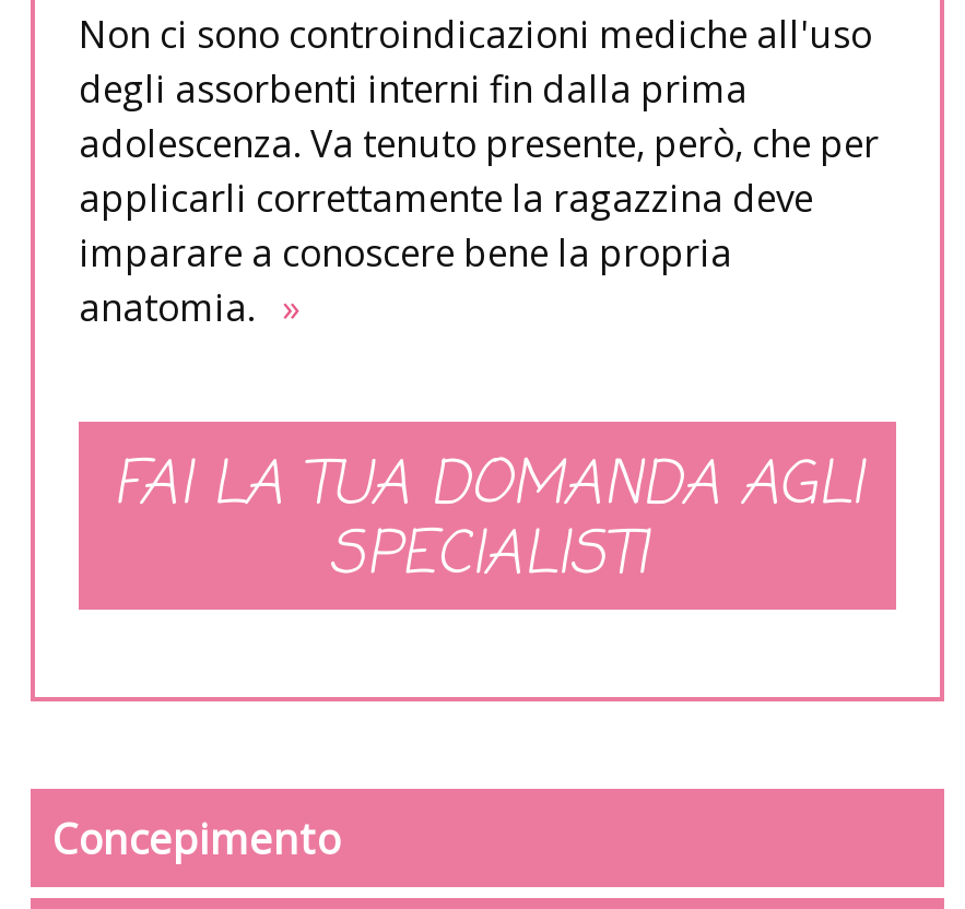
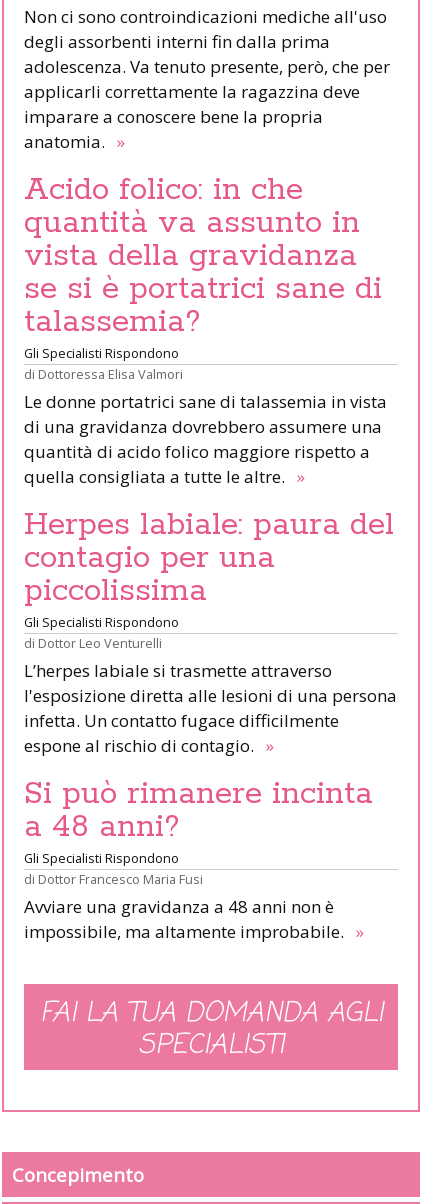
+ Acido folico: in che
+ quantità va assunto in
+ vista della gravidanza
+ se si è portatrici sane di
+ talassemia?
+ Gli Specialisti Rispondono
+ di Dottoressa Elisa Valmori
+ Le donne portatrici sane di talassemia in vista
+ di una gravidanza dovrebbero assumere una
+ quantità di acido folico maggiore rispetto a
+ quella consigliata a tutte le altre.»
+ Herpes labiale: paura del
+ contagio per una
+ piccolissima
+ Gli Specialisti Rispondono
+ di Dottor Leo Venturelli
+ L’herpes labiale si trasmette attraverso
+ l'esposizione diretta alle lesioni di una persona
+ infetta. Un contatto fugace difficilmente
+ espone al rischio di contagio.»
+ Si può rimanere incinta
+ a 48 anni?
+ Gli Specialisti Rispondono
+ di Dottor Francesco Maria Fusi
+ Avviare una gravidanza a 48 anni non è
+ impossibile, ma altamente improbabile.»
